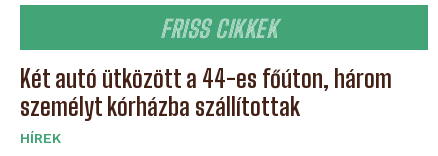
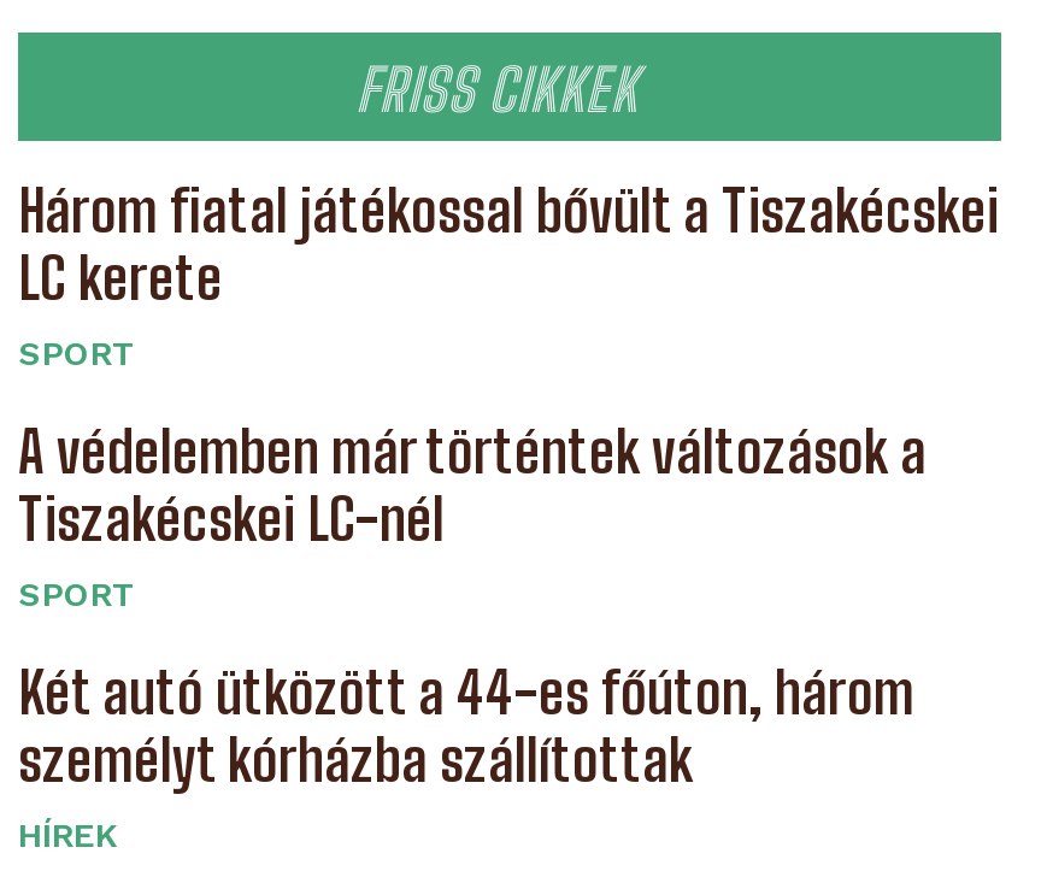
+ Három fiatal játékossal bővült a Tiszakécskei
+ LC kerete
+ SPORT
+ A védelemben már történtek változások a
+ Tiszakécskei LC-nél
+ SPORT
